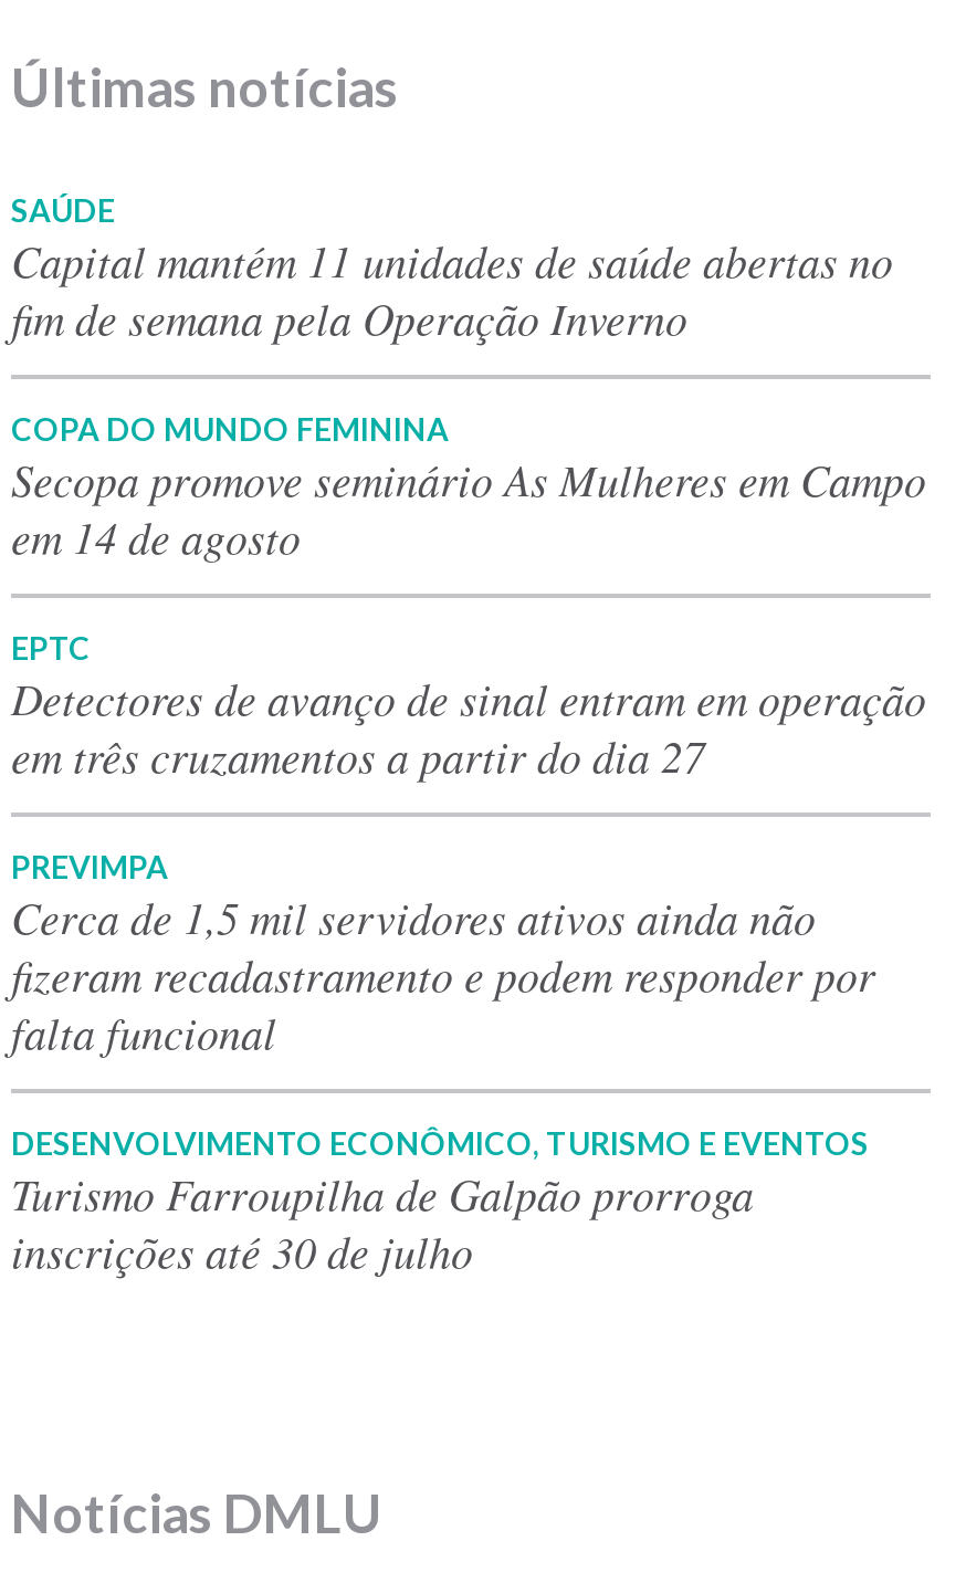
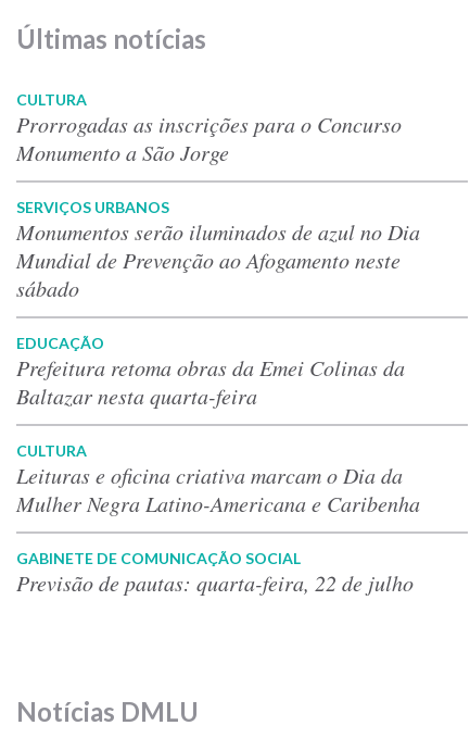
- SAÚDE
- Capital mantém 11 unidades de saúde abertas no
- fim de semana pela Operação Inverno
+ CULTURA
+ Prorrogadas as inscrições para o Concurso
+ Monumento a São Jorge

- COPA DO MUNDO FEMININA
- Secopa promove seminário As Mulheres em Campo
- em 14 de agosto
+ SERVIÇOS URBANOS
+ Monumentos serão iluminados de azul no Dia
+ Mundial de Prevenção ao Afogamento neste
+ sábado

- EPTC
- Detectores de avanço de sinal entram em operação
- em três cruzamentos a partir do dia 27
+ EDUCAÇÃO
+ Prefeitura retoma obras da Emei Colinas da
+ Baltazar nesta quarta-feira

- PREVIMPA
- Cerca de 1,5 mil servidores ativos ainda não
- fizeram recadastramento e podem responder por
- falta funcional
+ CULTURA
+ Leituras e oficina criativa marcam o Dia da
+ Mulher Negra Latino-Americana e Caribenha

- DESENVOLVIMENTO ECONÔMICO, TURISMO E EVENTOS
- Turismo Farroupilha de Galpão prorroga
- inscrições até 30 de julho
+ GABINETE DE COMUNICAÇÃO SOCIAL
+ Previsão de pautas: quarta-feira, 22 de julho
